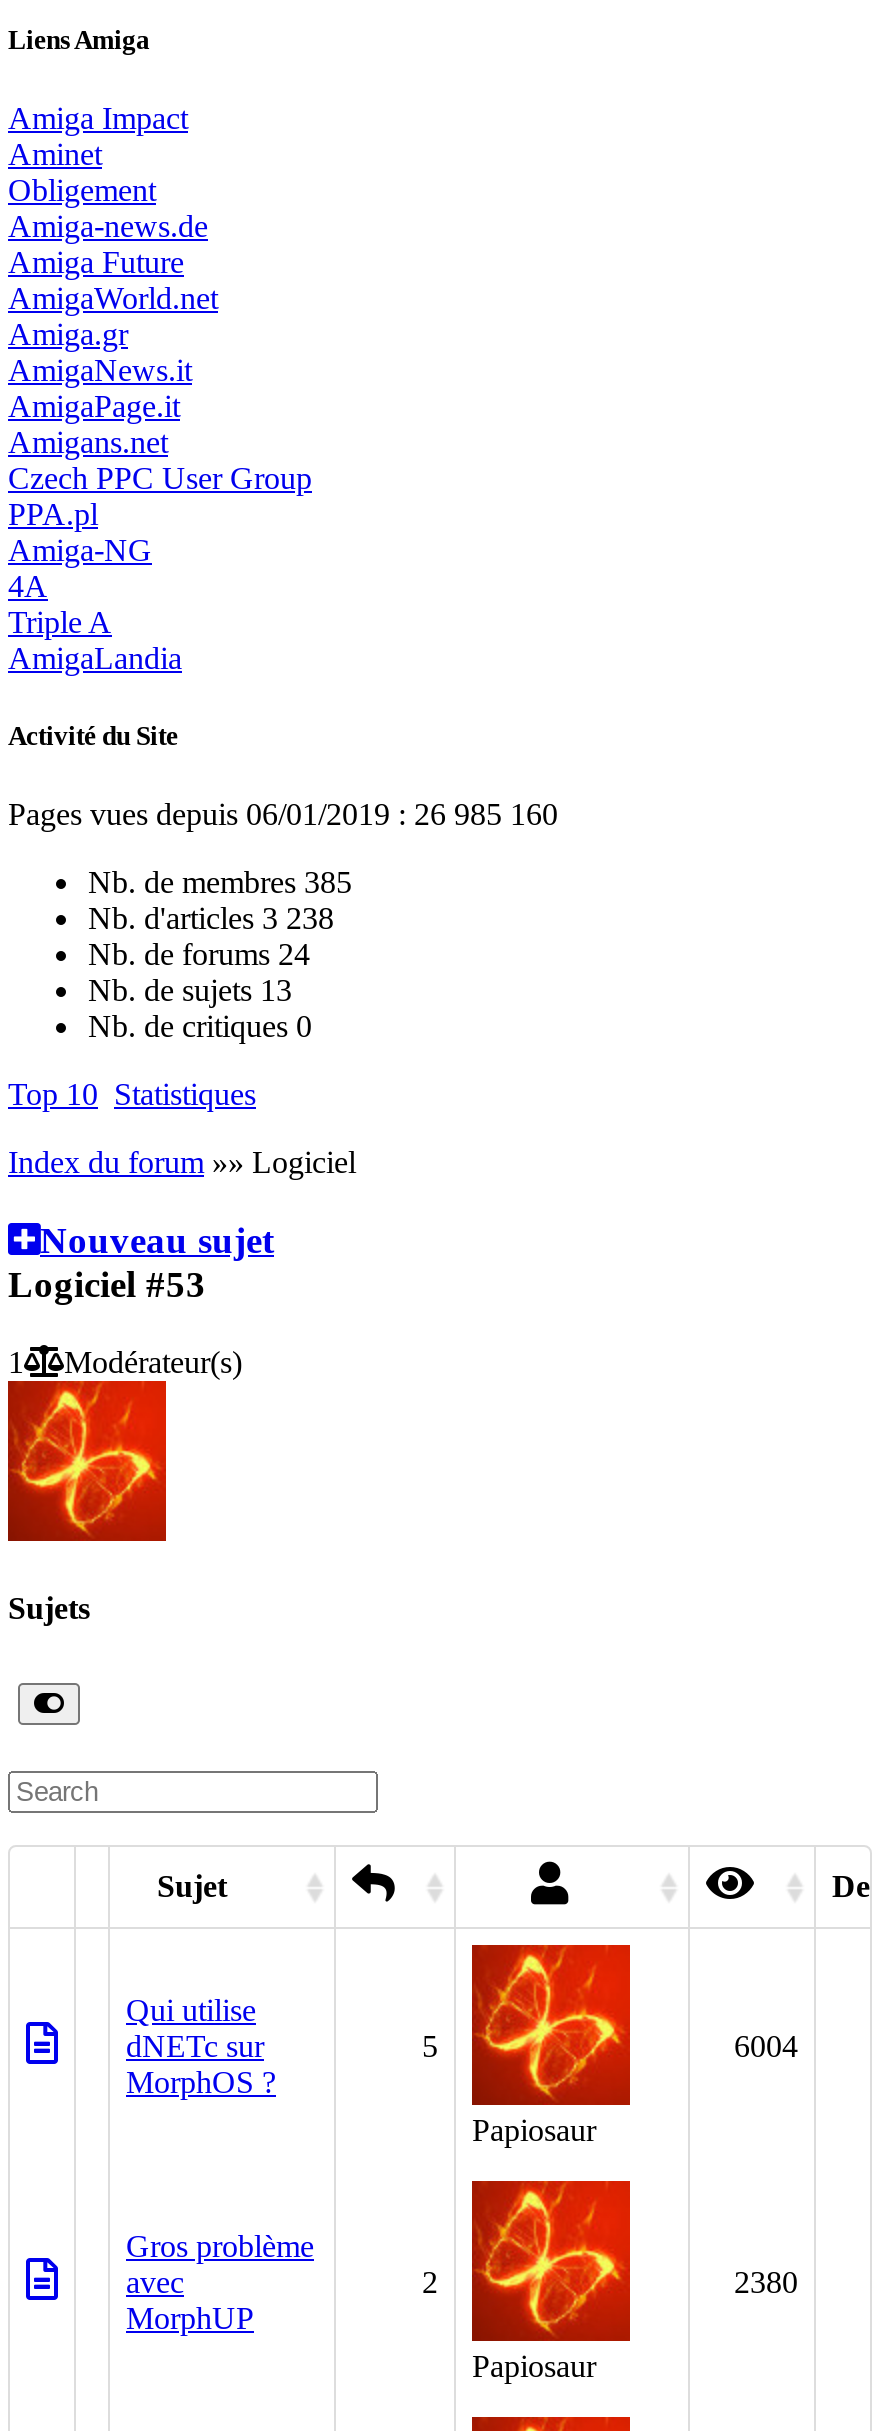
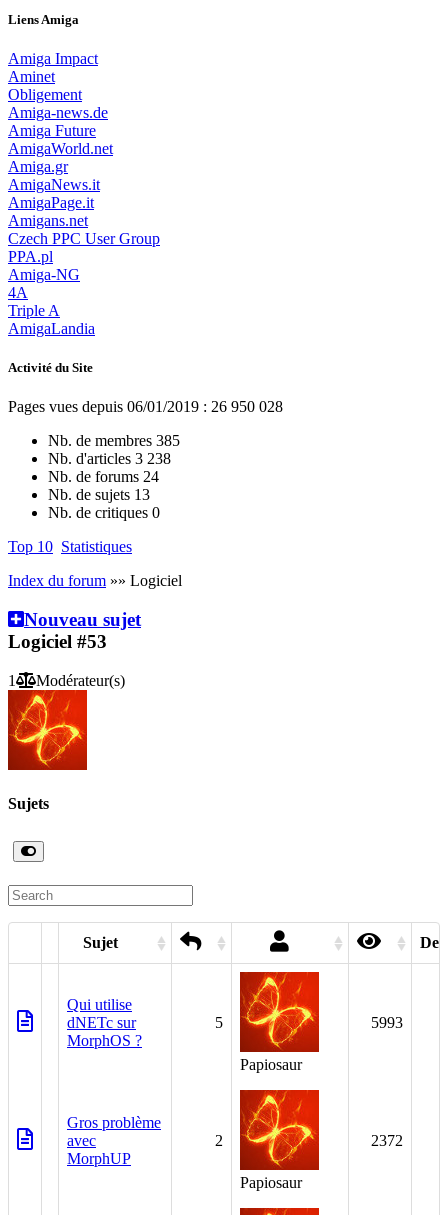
- Pages vues depuis 06/01/2019 : 26 985 160
+ Pages vues depuis 06/01/2019 : 26 950 028

- 6004
+ 5993

- 2380
+ 2372
